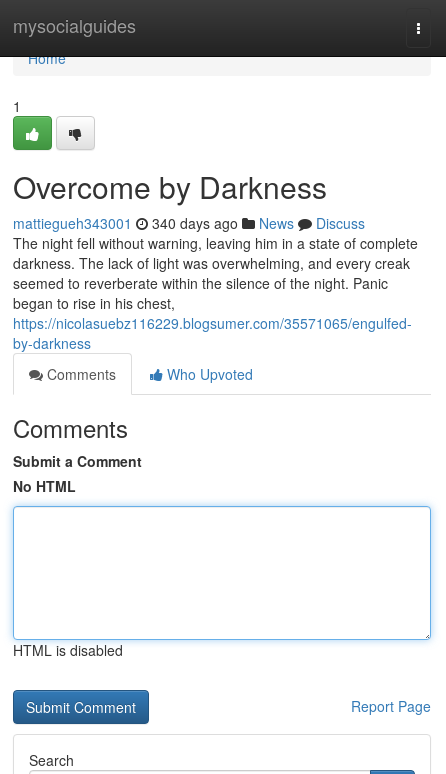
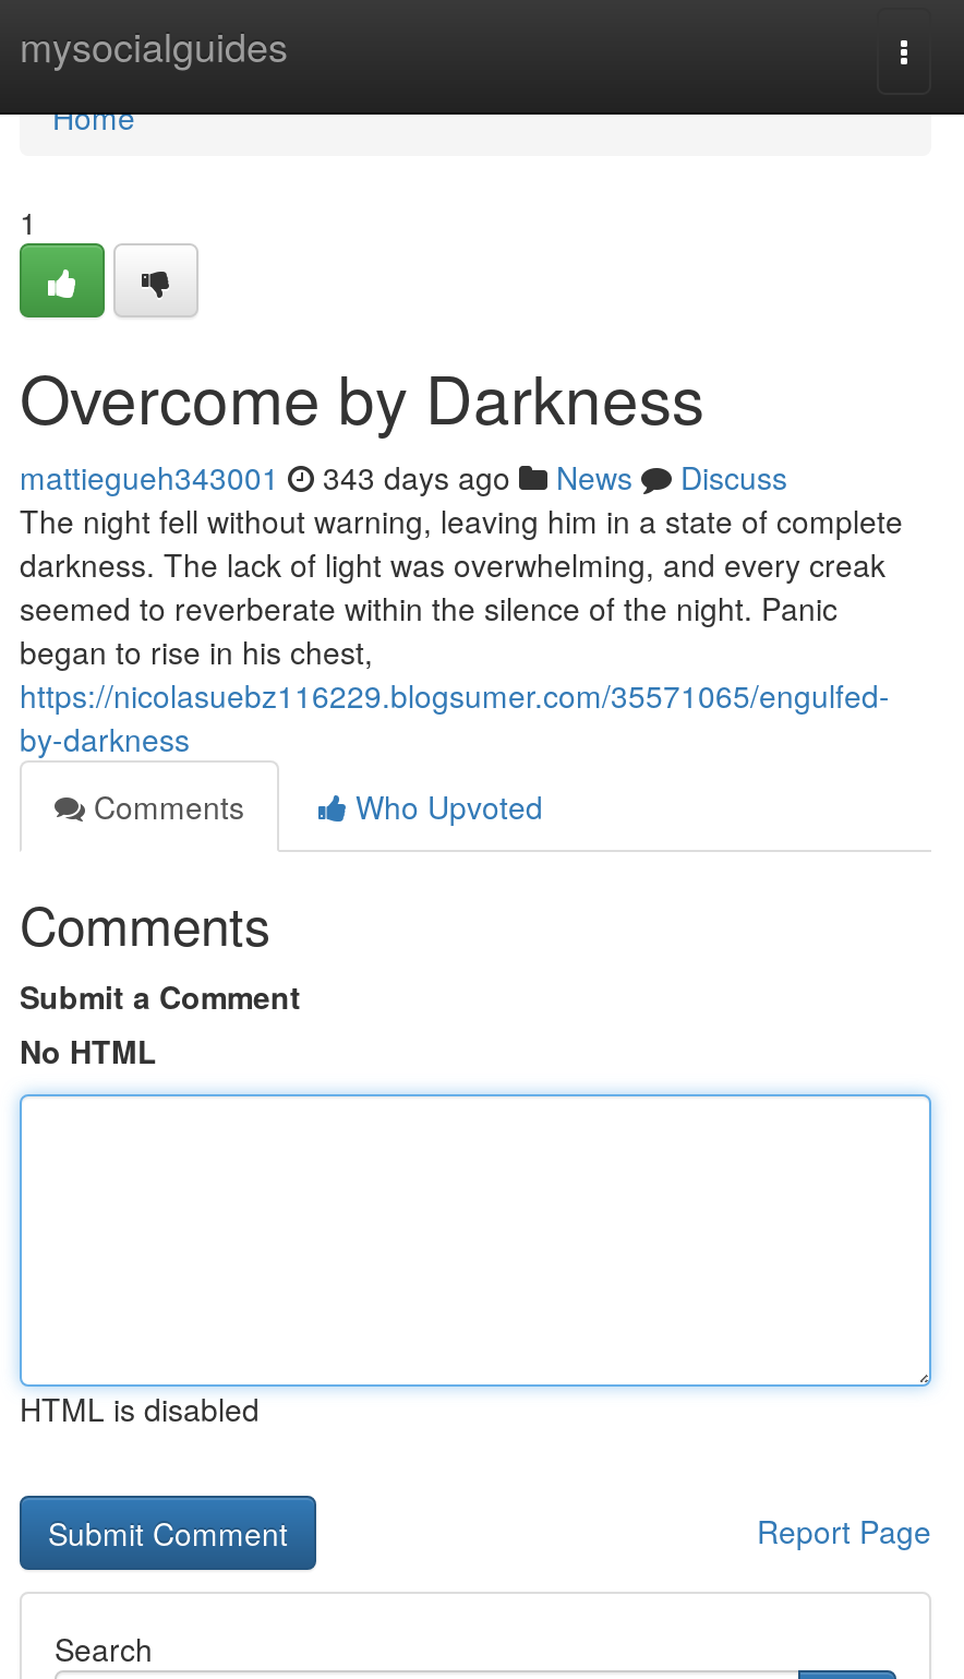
- mattiegueh343001 340 days ago News Discuss
+ mattiegueh343001 343 days ago News Discuss
